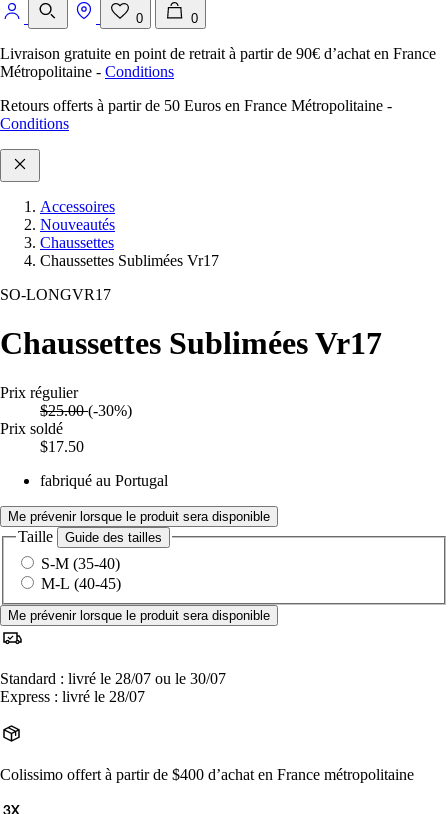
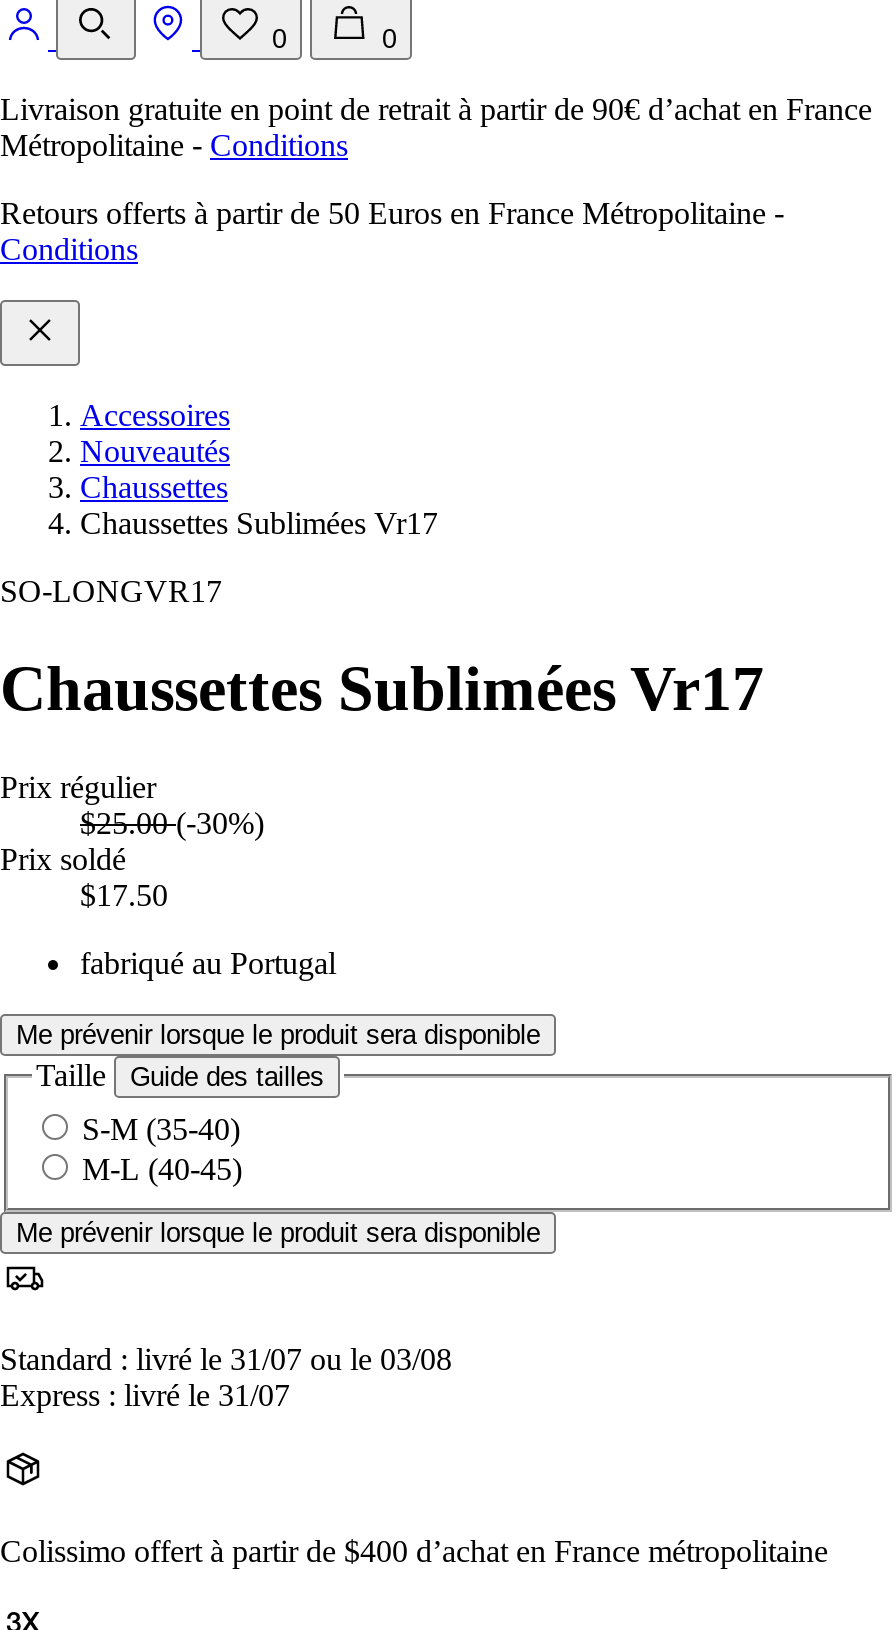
- Standard : livré le 28/07 ou le 30/07
+ Standard : livré le 31/07 ou le 03/08

- Express : livré le 28/07
+ Express : livré le 31/07
